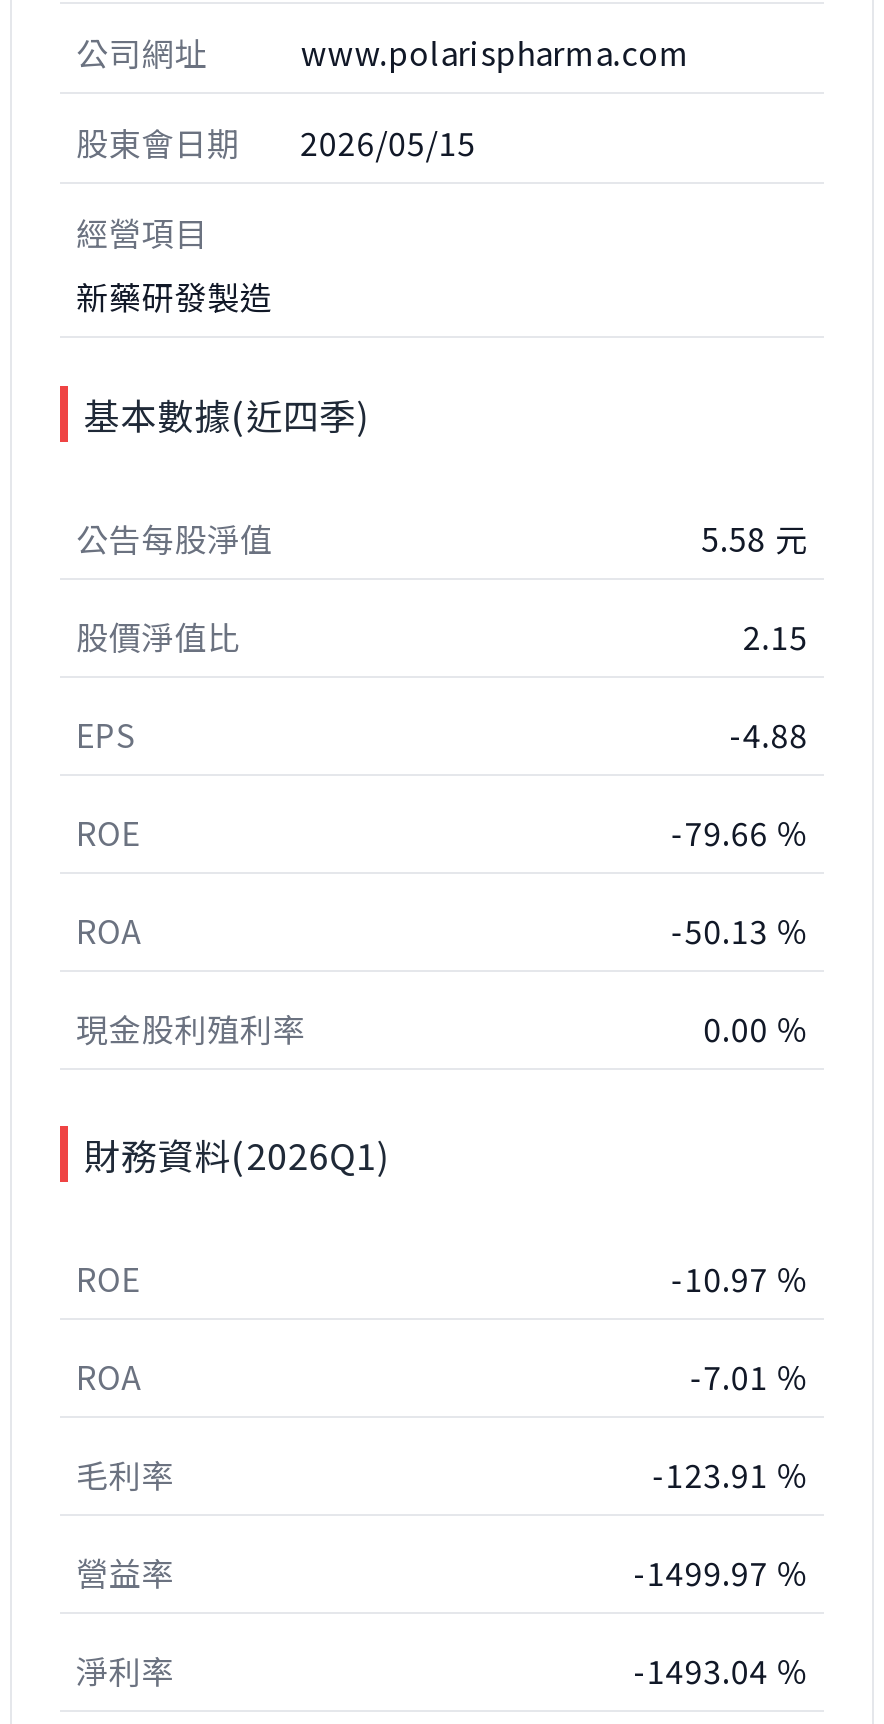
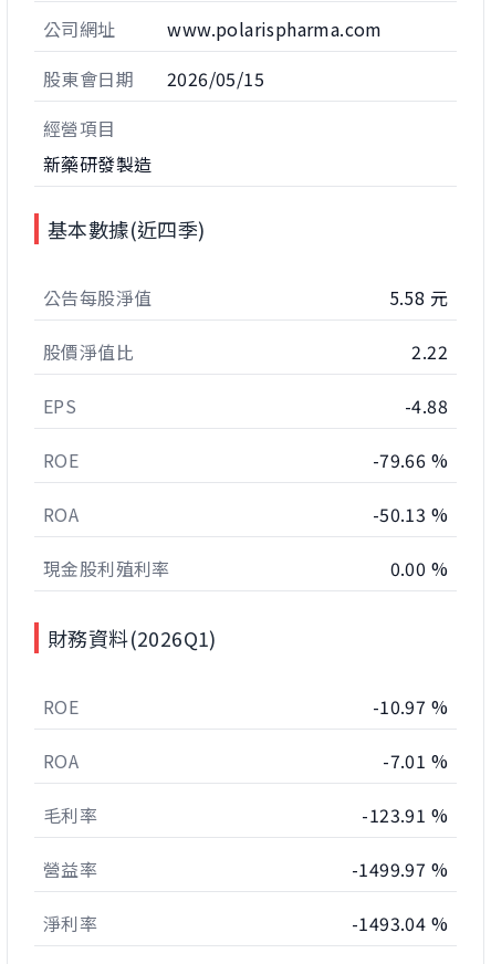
- 2.15
+ 2.22
